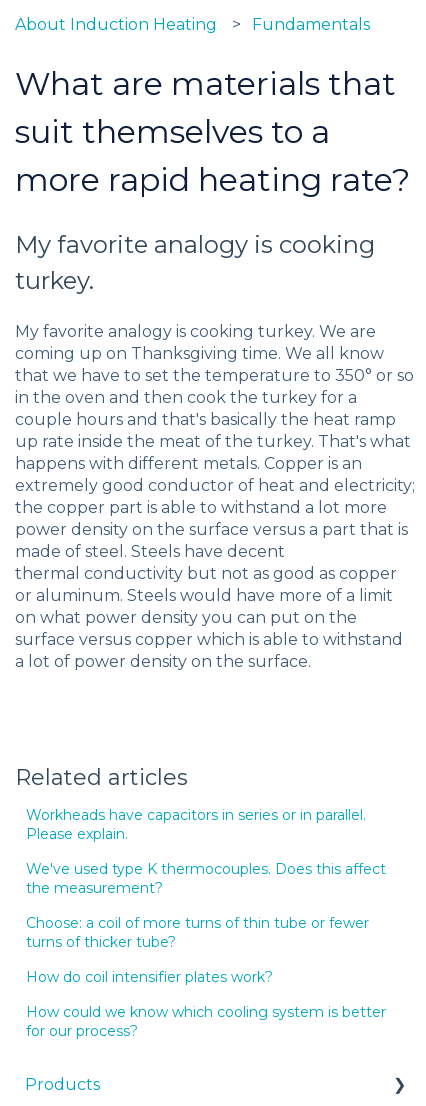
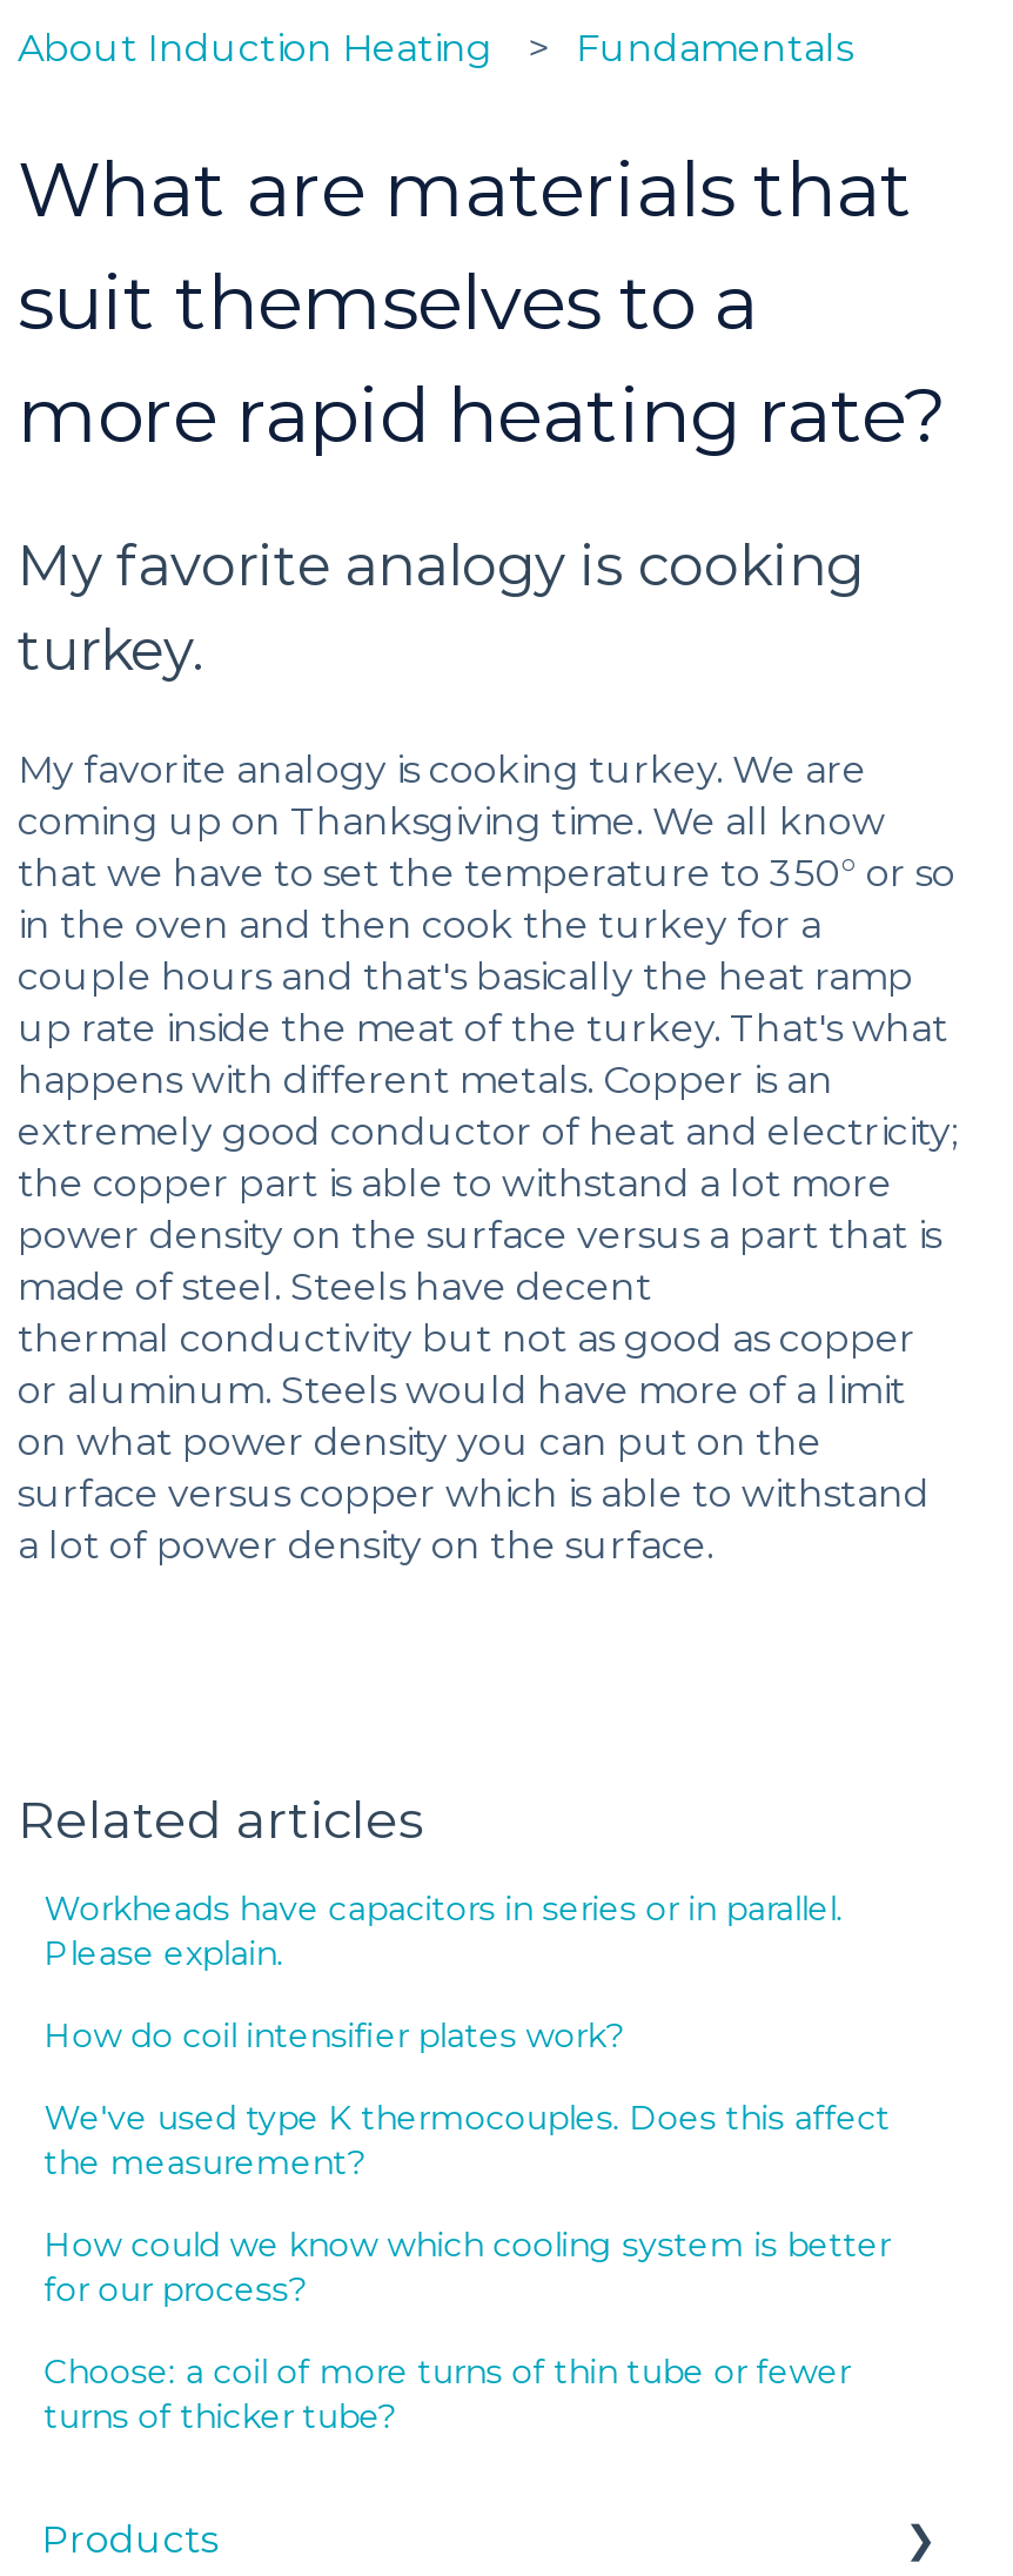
moved down: We've used type K thermocouples. Does this affect | the measurement?

moved down: Choose: a coil of more turns of thin tube or fewer | turns of thicker tube?

moved up: How do coil intensifier plates work?

moved up: How could we know which cooling system is better | for our process?
